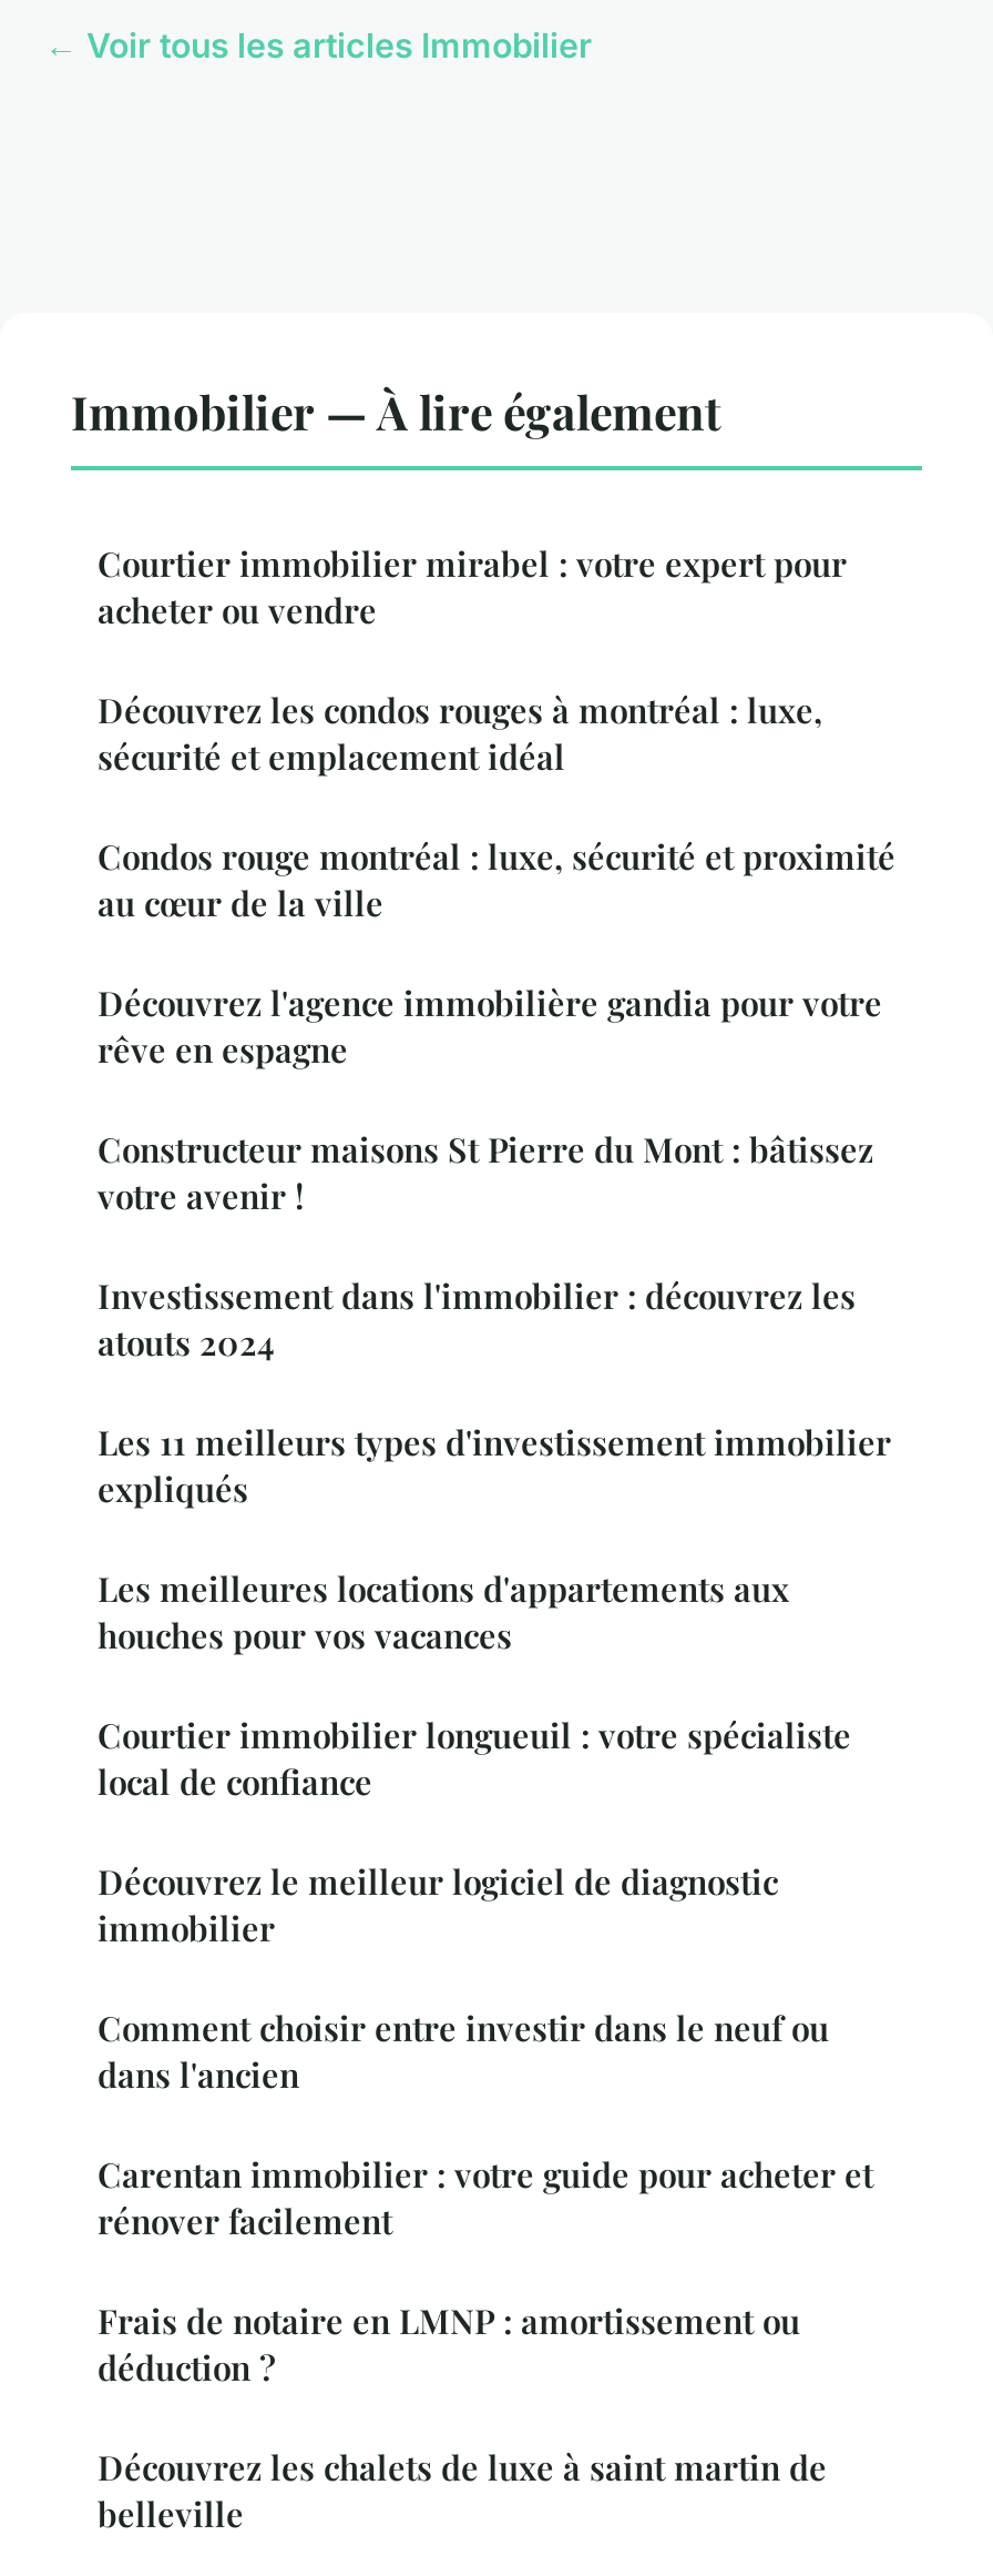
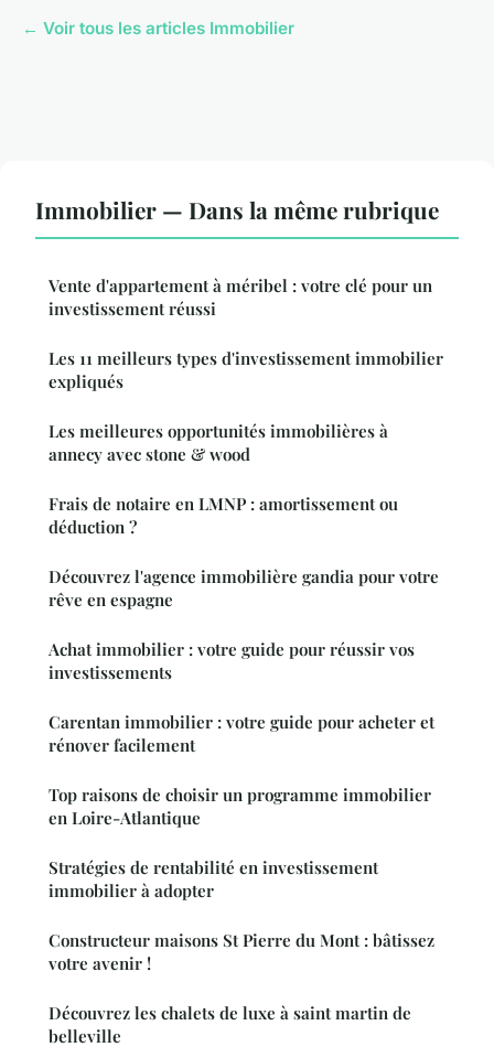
- Immobilier — À lire également
- Courtier immobilier mirabel : votre expert pour
- acheter ou vendre
- Découvrez les condos rouges à montréal : luxe,
- sécurité et emplacement idéal
- Condos rouge montréal : luxe, sécurité et proximité
- au cœur de la ville
- Investissement dans l'immobilier : découvrez les
- atouts 2024
+ Immobilier — Dans la même rubrique
+ Vente d'appartement à méribel : votre clé pour un
+ investissement réussi

moved down: Découvrez l'agence immobilière gandia pour votre | rêve en espagne

moved down: Constructeur maisons St Pierre du Mont : bâtissez | votre avenir !

moved up: Les 11 meilleurs types d'investissement immobilier | expliqués

- Les meilleures locations d'appartements aux
- houches pour vos vacances
- Courtier immobilier longueuil : votre spécialiste
- local de confiance
- Découvrez le meilleur logiciel de diagnostic
- immobilier
- Comment choisir entre investir dans le neuf ou
- dans l'ancien
+ Les meilleures opportunités immobilières à
+ annecy avec stone & wood

moved down: Carentan immobilier : votre guide pour acheter et | rénover facilement

moved up: Frais de notaire en LMNP : amortissement ou | déduction ?

+ Achat immobilier : votre guide pour réussir vos
+ investissements
+ Top raisons de choisir un programme immobilier
+ en Loire-Atlantique
+ Stratégies de rentabilité en investissement
+ immobilier à adopter
